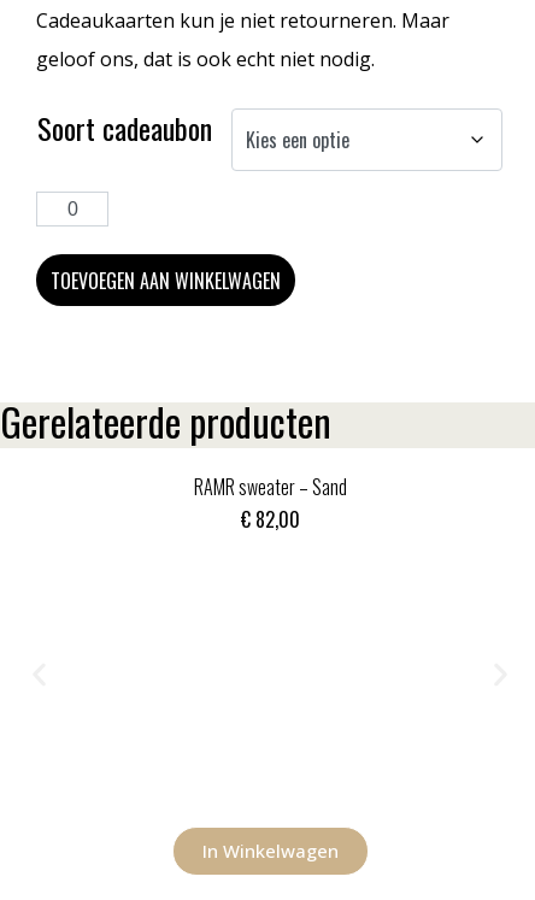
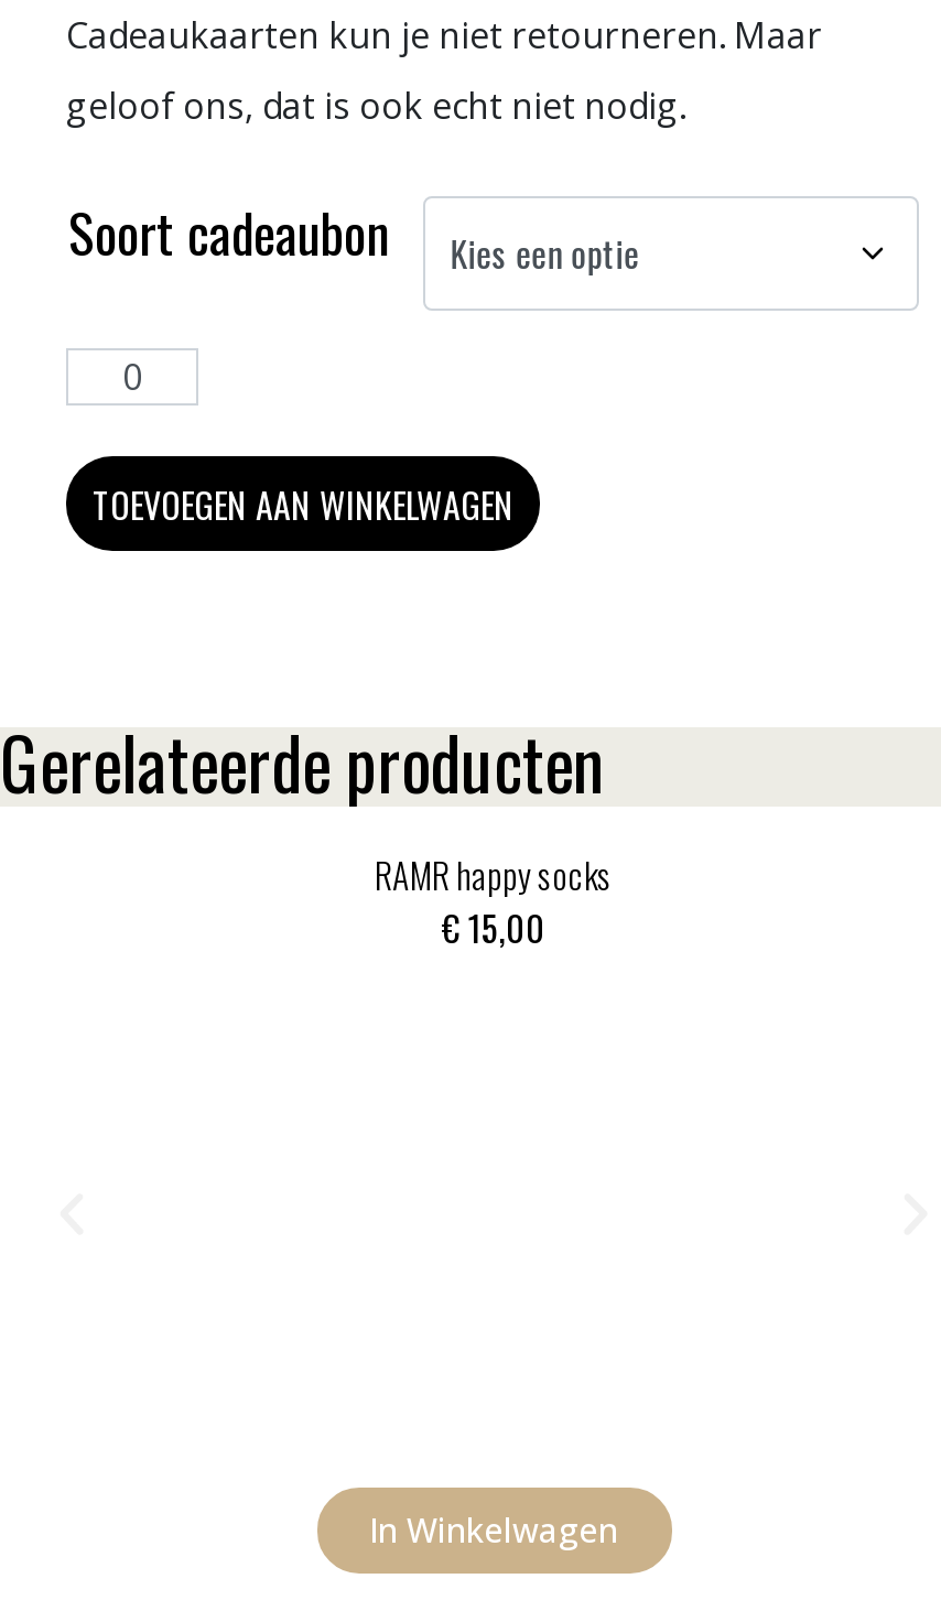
- RAMR sweater – Sand
- €82,00
+ RAMR happy socks
+ €15,00
